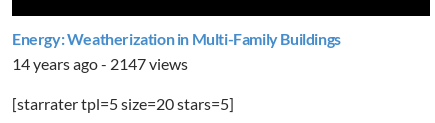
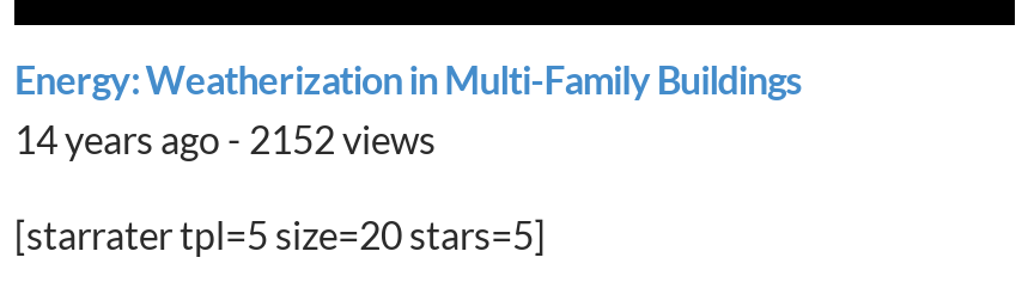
- 14 years ago - 2147 views
+ 14 years ago - 2152 views
